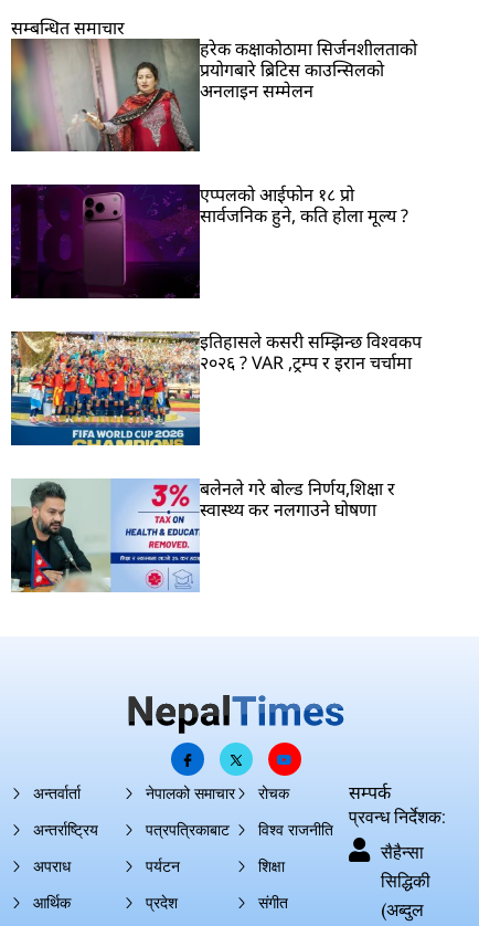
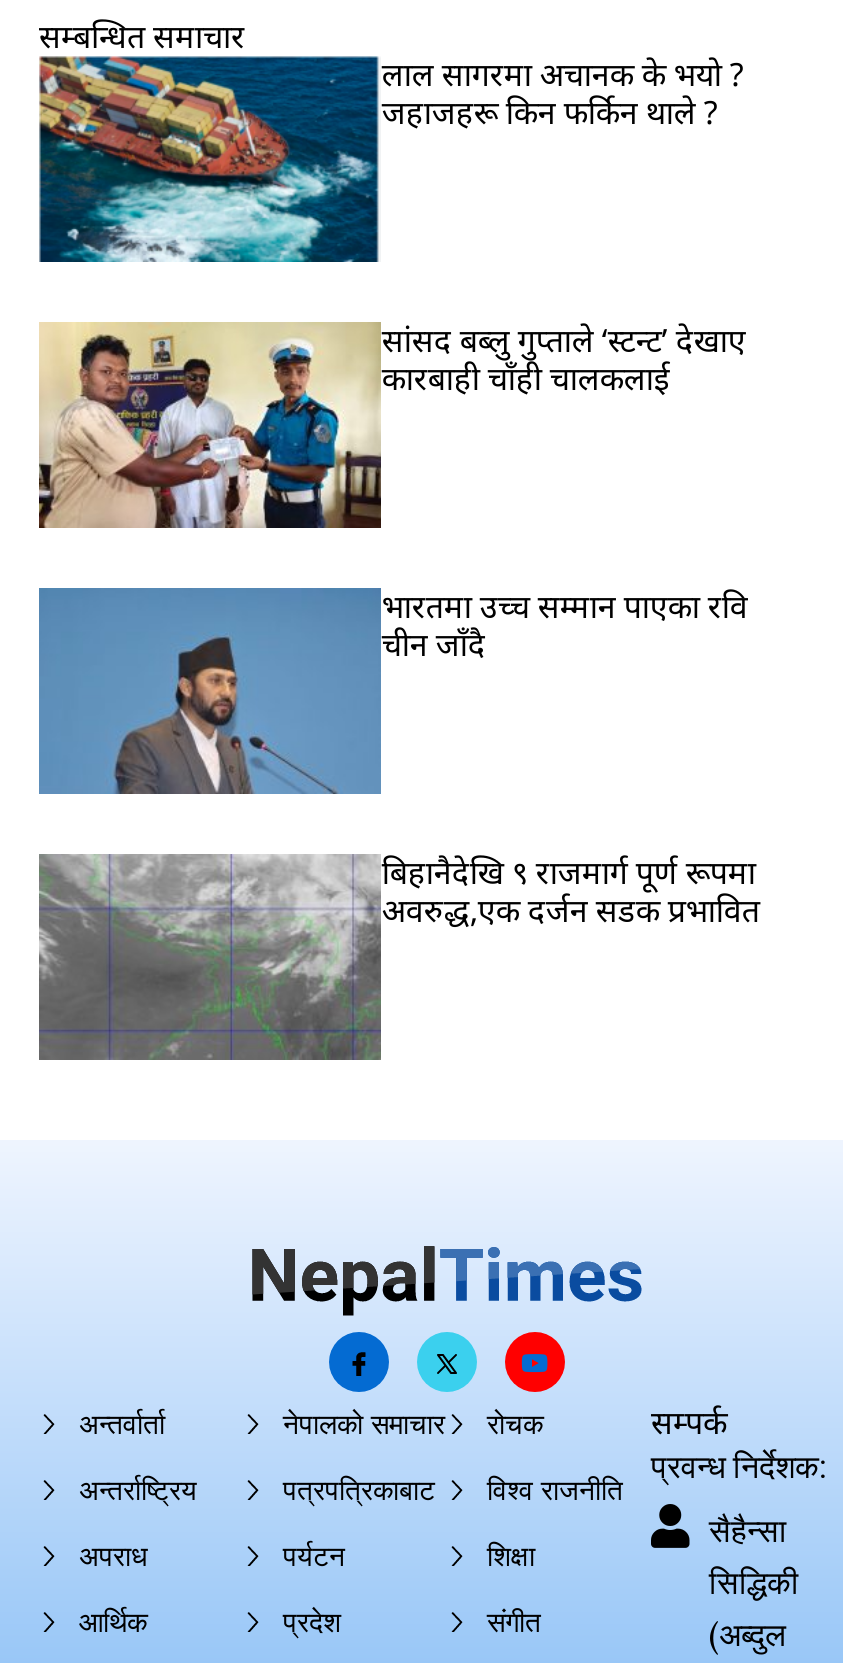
- [image]
- हरेक कक्षाकोठामा सिर्जनशीलताको
- प्रयोगबारे ब्रिटिस काउन्सिलको
- अनलाइन सम्मेलन
+ [image]
+ लाल सागरमा अचानक के भयो ?
+ जहाजहरू किन फर्किन थाले ?

- [image]
- एप्पलको आईफोन १८ प्रो
- सार्वजनिक हुने, कति होला मूल्य ?
+ [image]
+ सांसद बब्लु गुप्ताले ‘स्टन्ट’ देखाए
+ कारबाही चाँही चालकलाई

- [image]
- इतिहासले कसरी सम्झिन्छ विश्वकप
- २०२६ ? VAR ,ट्रम्प र इरान चर्चामा
+ [image]
+ भारतमा उच्च सम्मान पाएका रवि
+ चीन जाँदै

- [image]
- बलेनले गरे बोल्ड निर्णय,शिक्षा र
- स्वास्थ्य कर नलगाउने घोषणा
+ [image]
+ बिहानैदेखि ९ राजमार्ग पूर्ण रूपमा
+ अवरुद्ध,एक दर्जन सडक प्रभावित
